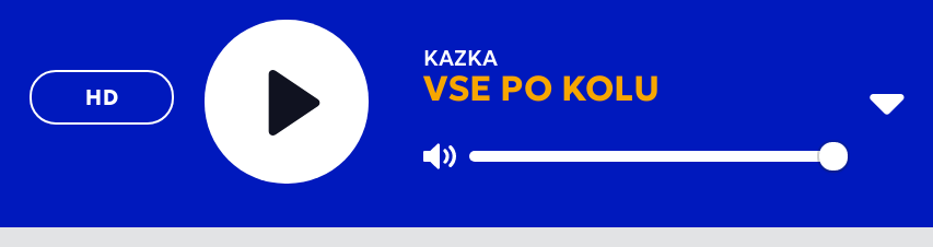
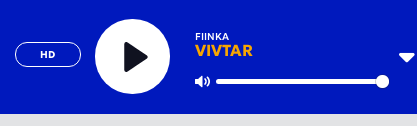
- KAZKA
- VSE PO KOLU
+ FIINKA
+ VIVTAR
